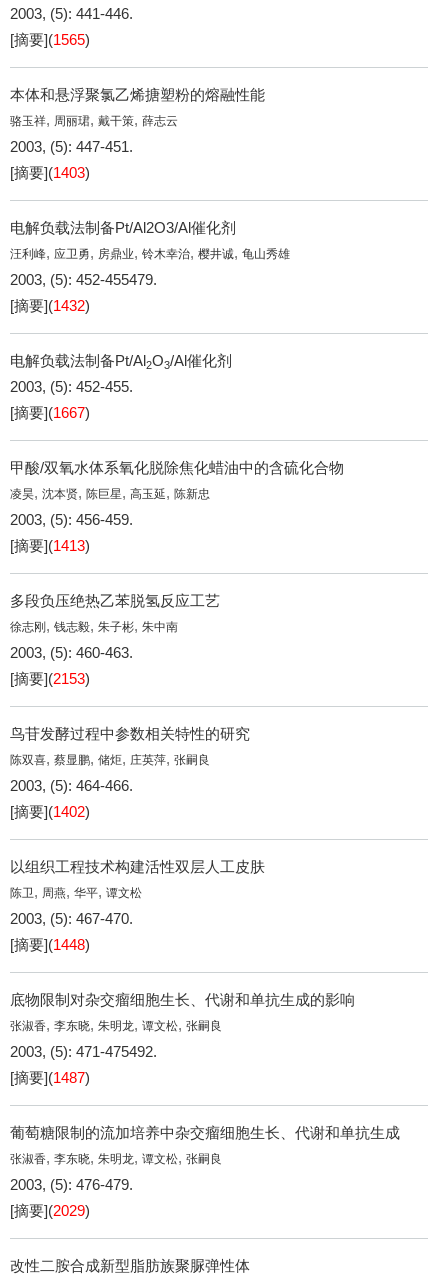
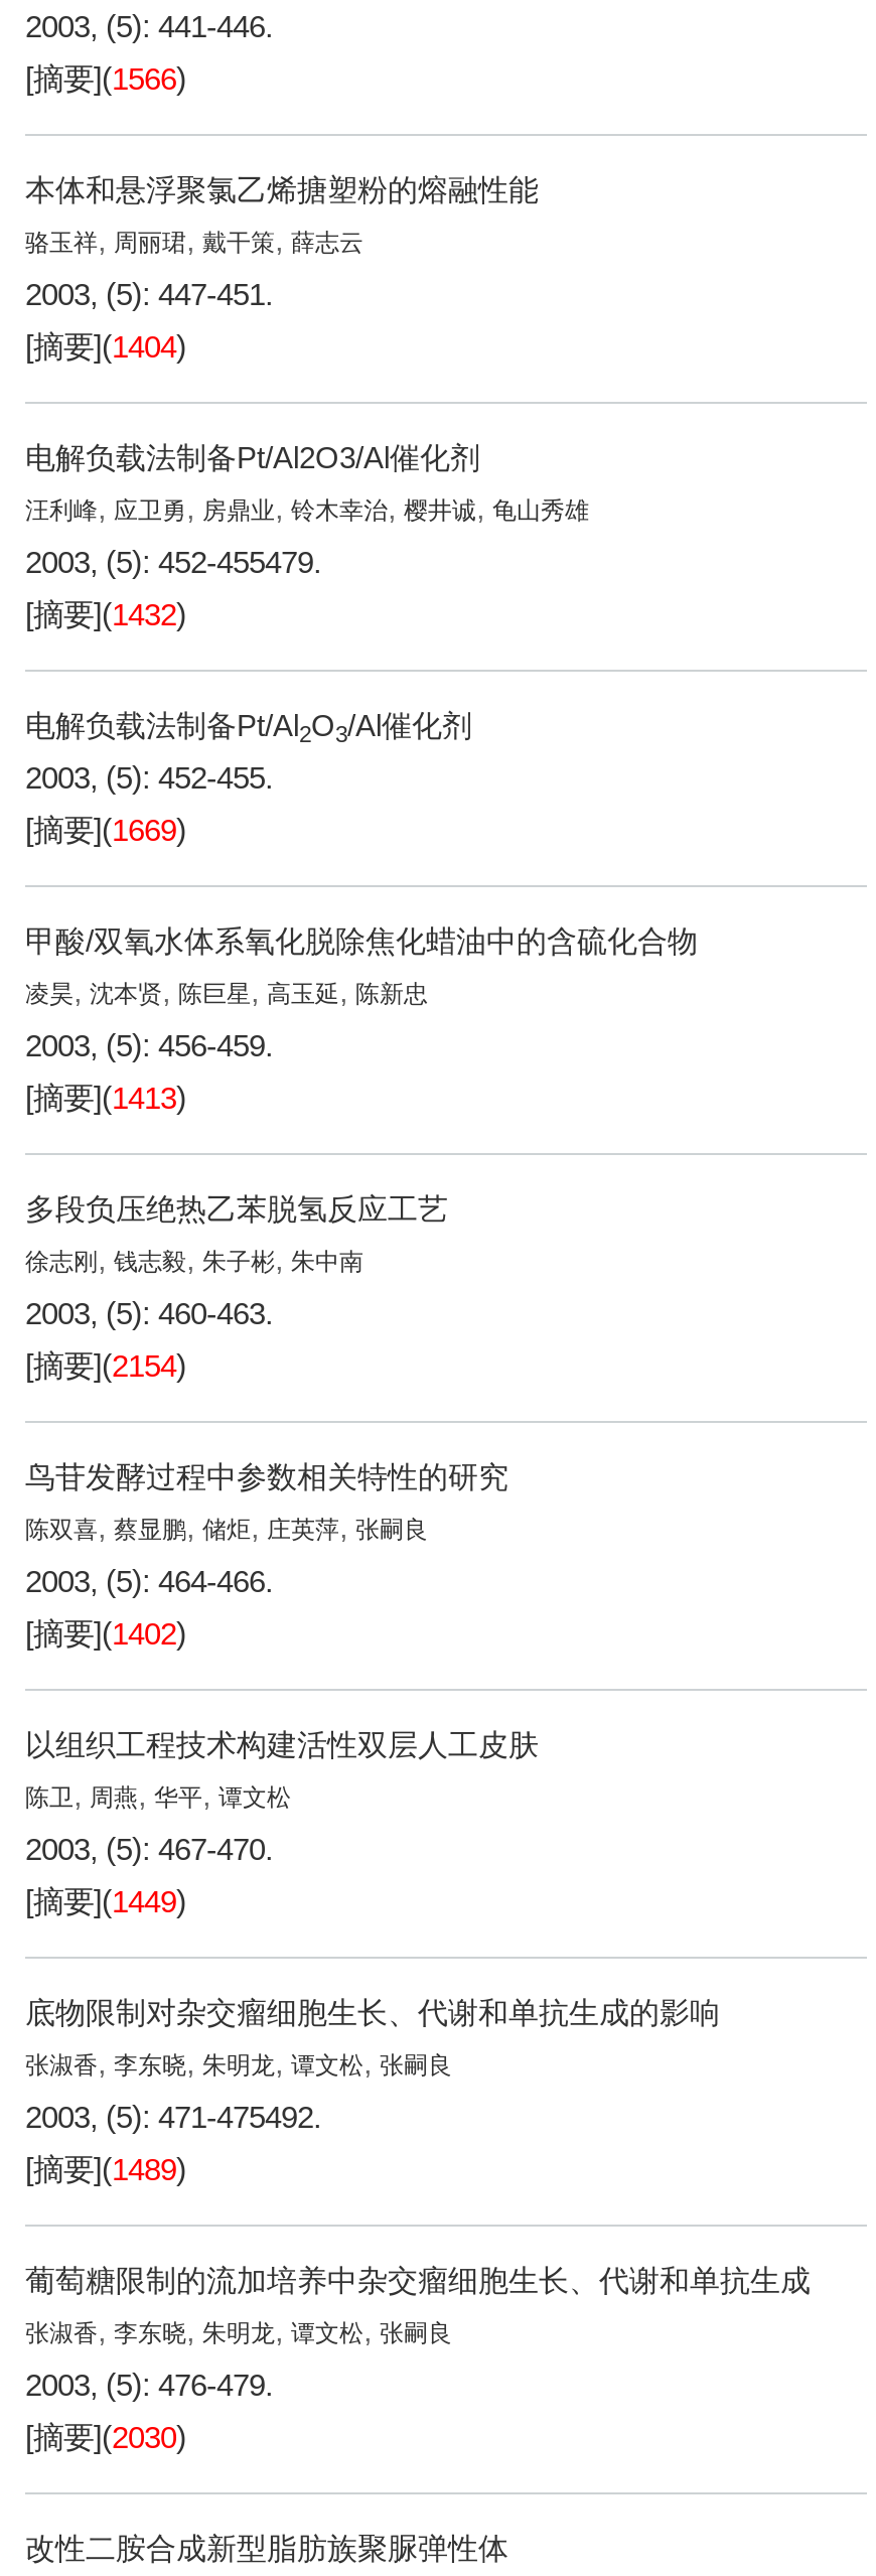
- [摘要](1565)
+ [摘要](1566)

- [摘要](1403)
+ [摘要](1404)

- [摘要](1667)
+ [摘要](1669)

- [摘要](2153)
+ [摘要](2154)

- [摘要](1448)
+ [摘要](1449)

- [摘要](1487)
+ [摘要](1489)

- [摘要](2029)
+ [摘要](2030)
